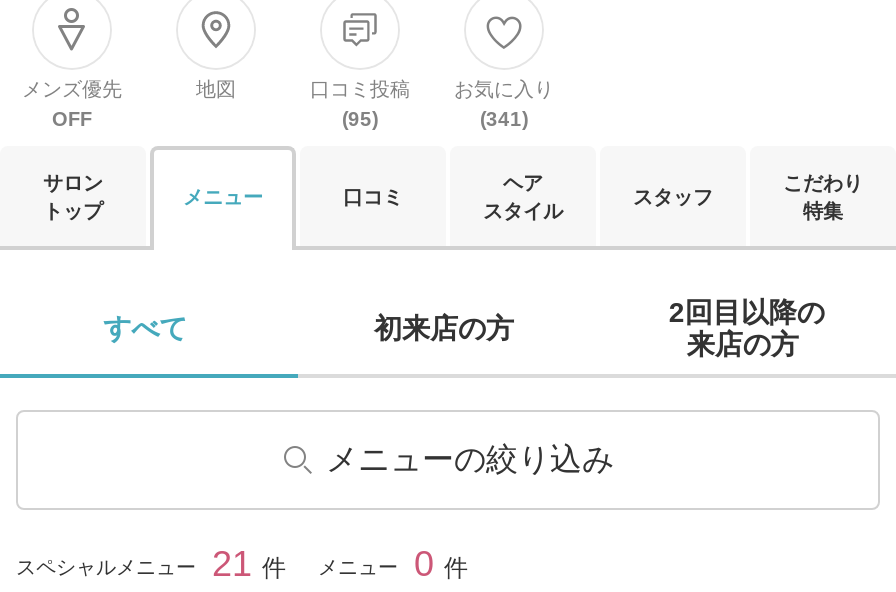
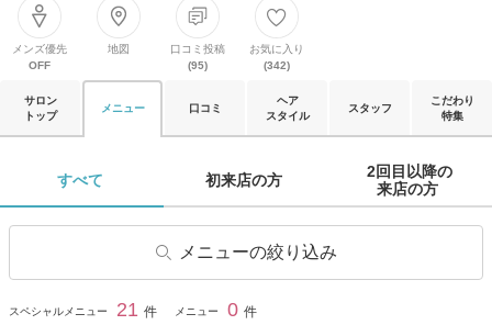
- (341)
+ (342)
